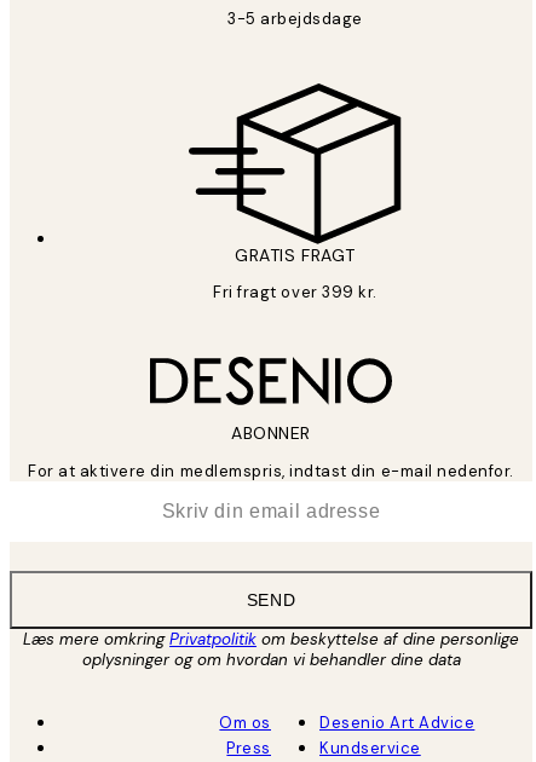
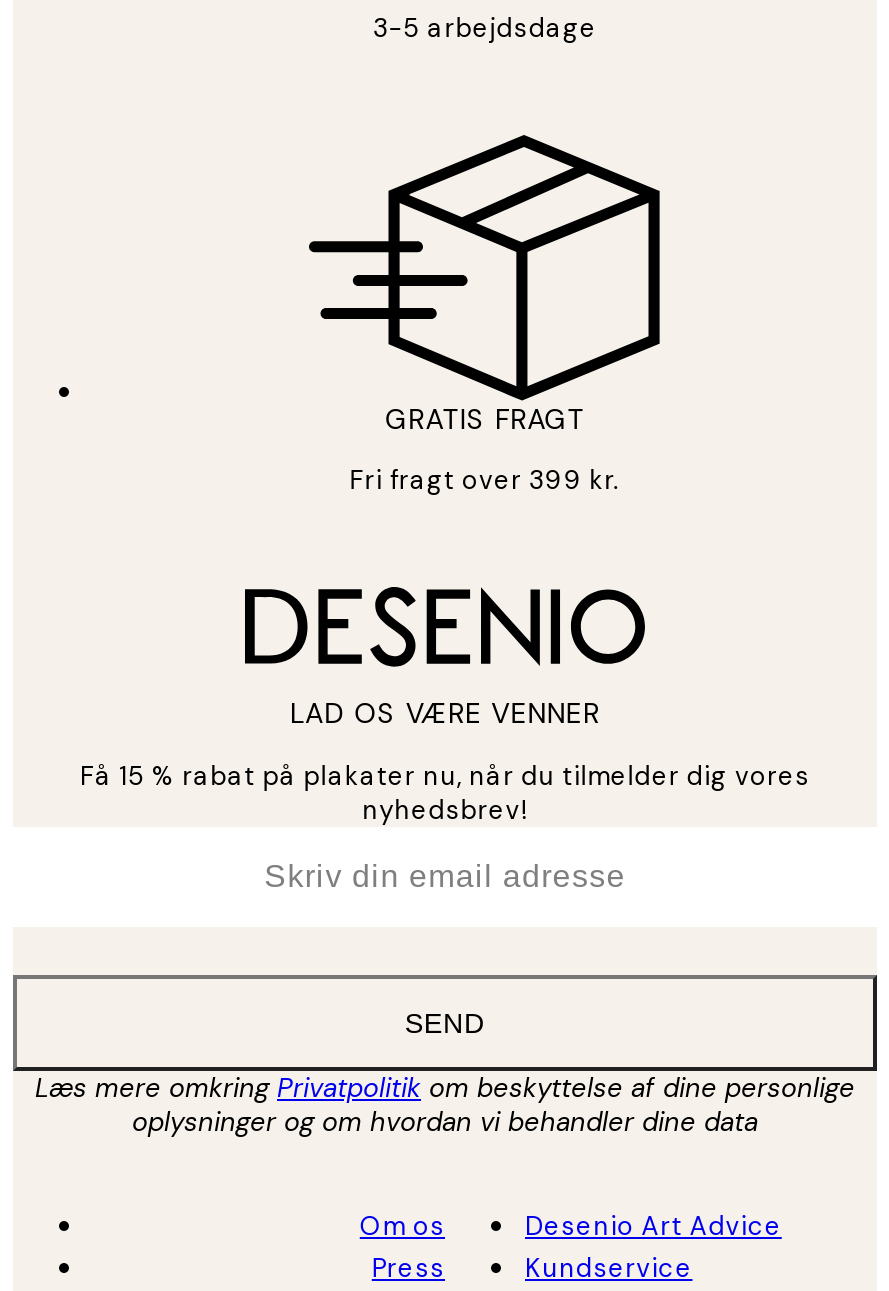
- ABONNER
+ LAD OS VÆRE VENNER

- For at aktivere din medlemspris, indtast din e-mail nedenfor.
+ Få 15 % rabat på plakater nu, når du tilmelder dig vores
+ nyhedsbrev!
